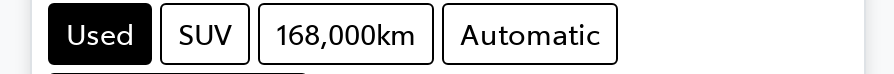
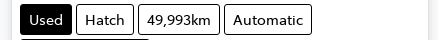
- SUV
- 168,000km
+ Hatch
+ 49,993km
